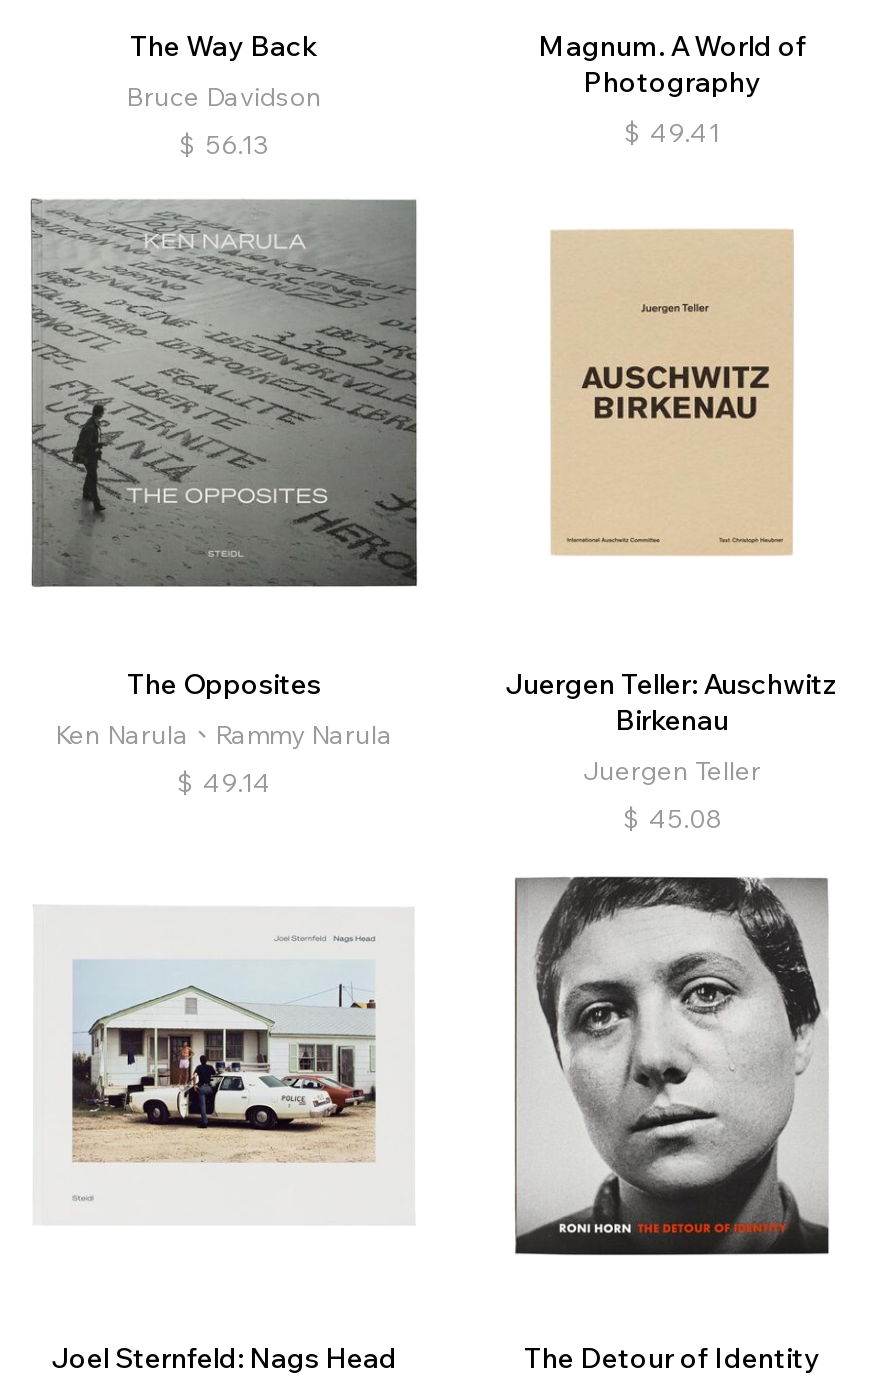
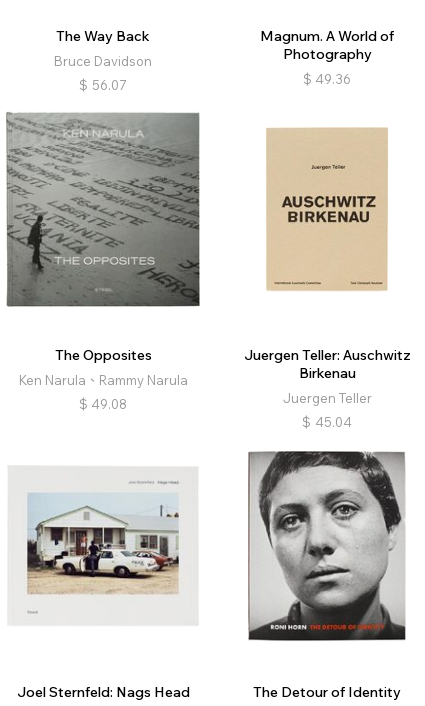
- $ 49.41
+ $ 49.36

- $ 56.13
+ $ 56.07

- $ 49.14
+ $ 49.08

- $ 45.08
+ $ 45.04
